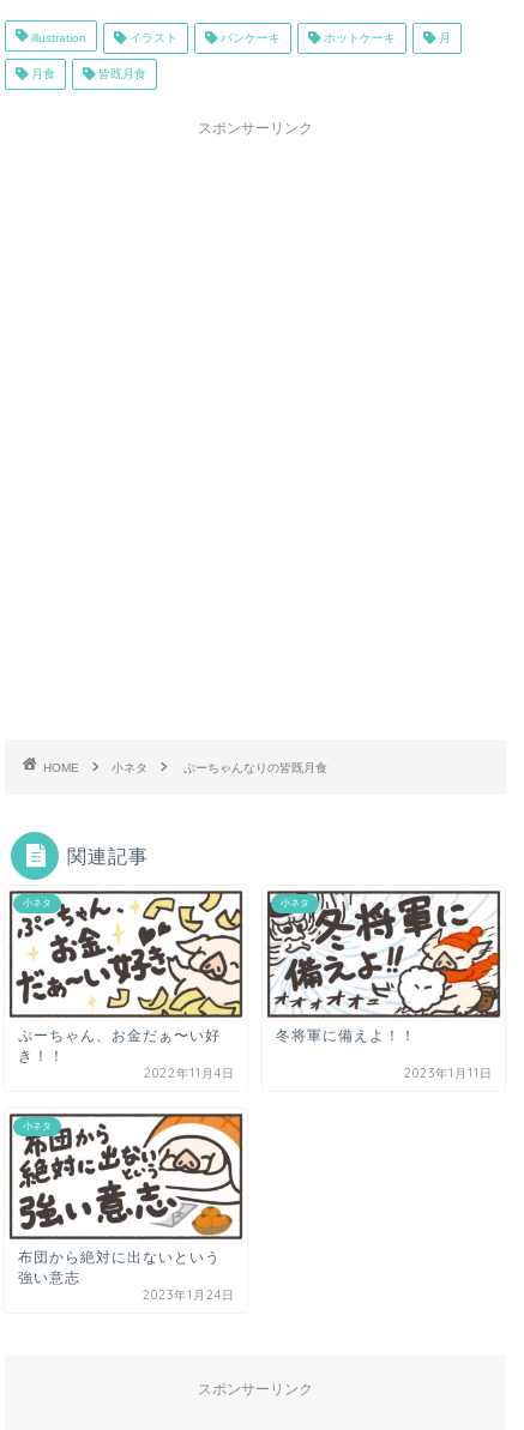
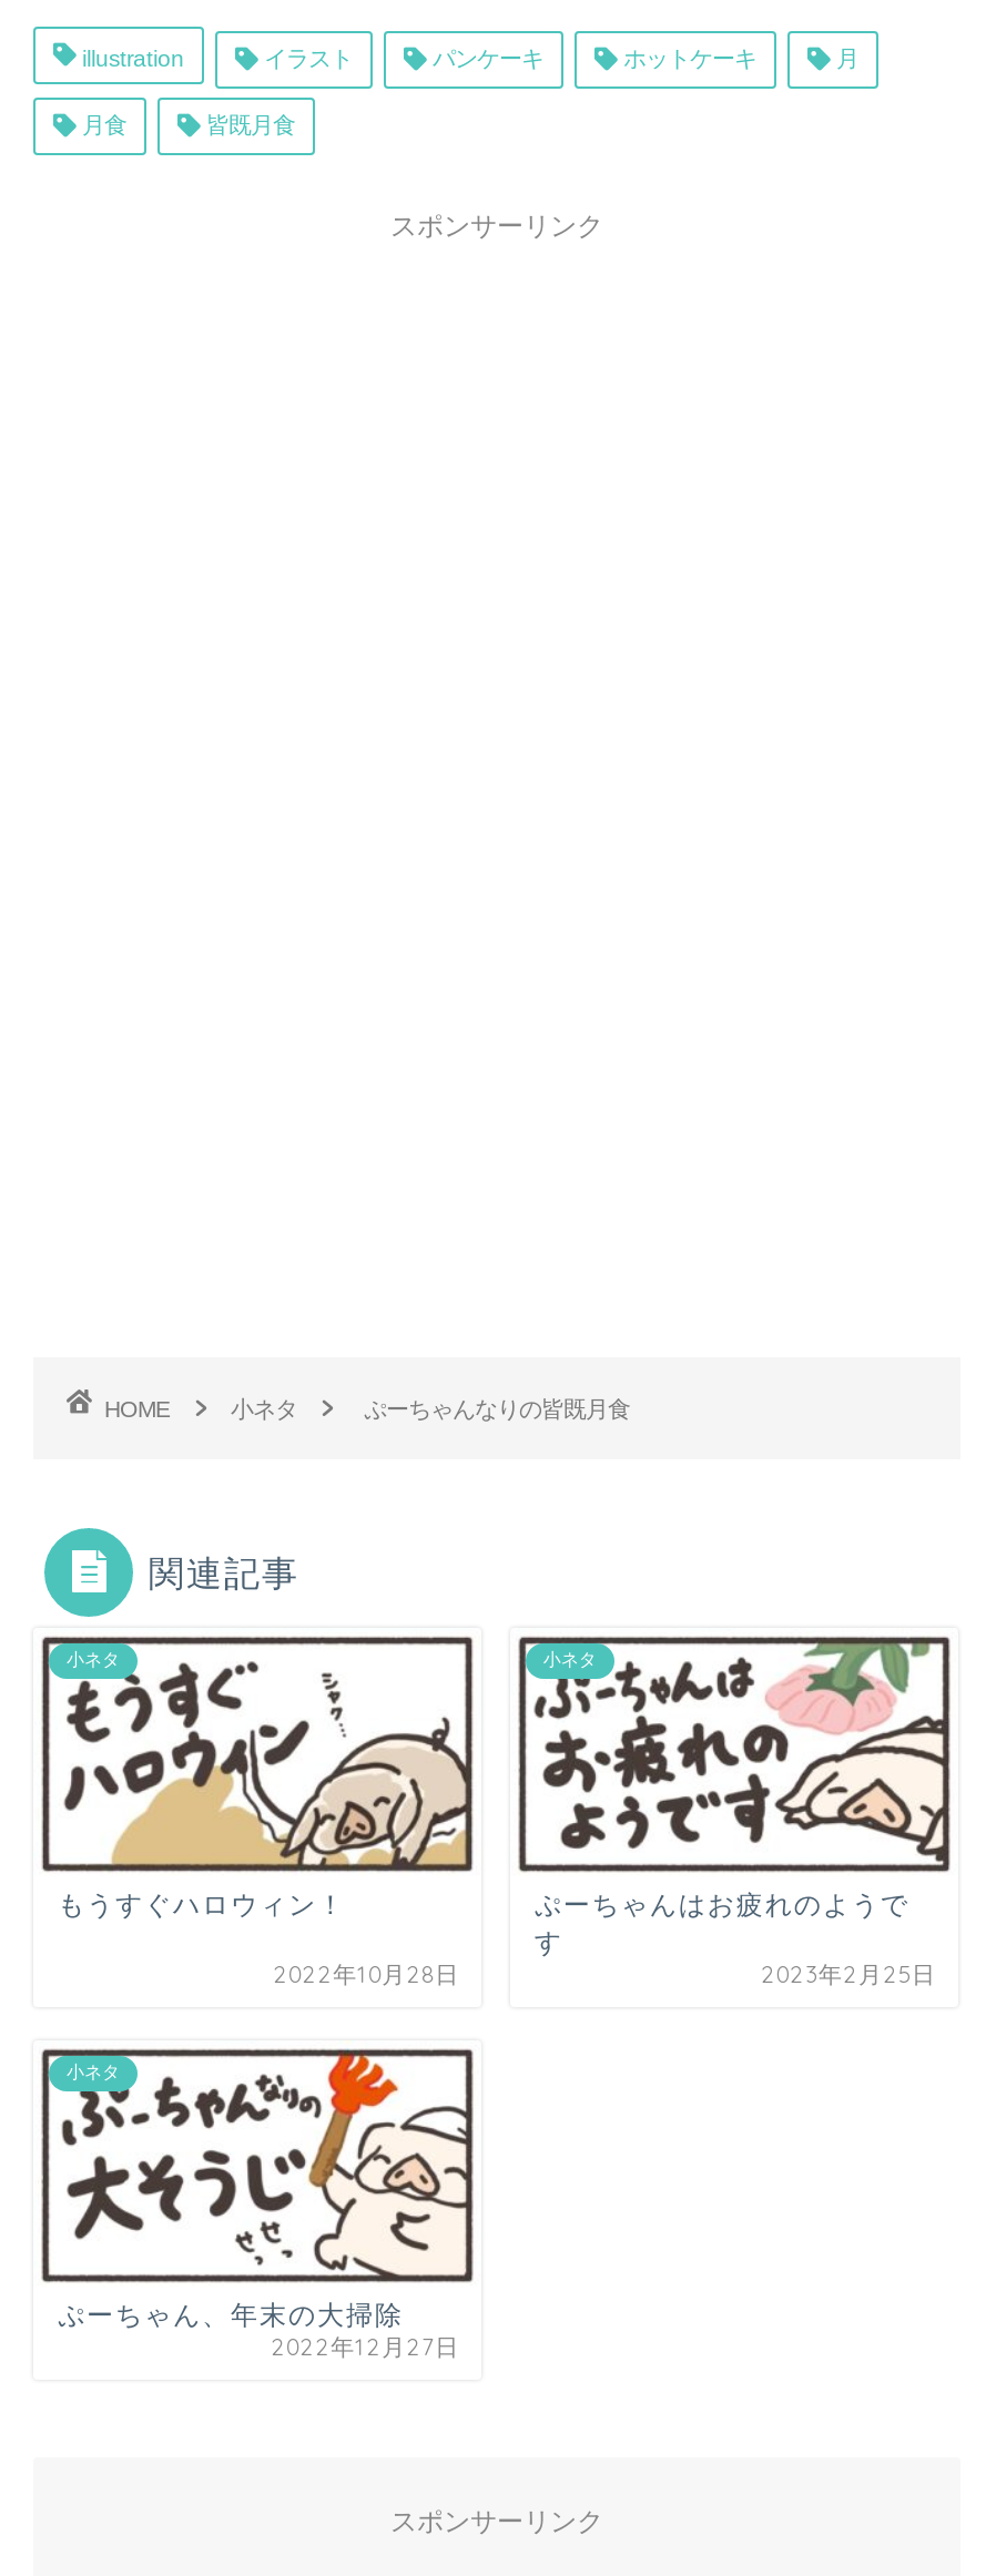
- [image]
- ぷーちゃん、お金だぁ〜い好
- き！！
- 2022年11月4日
+ [image]
+ もうすぐハロウィン！
+ 2022年10月28日

- [image]
- 冬将軍に備えよ！！
- 2023年1月11日
+ [image]
+ ぷーちゃんはお疲れのようで
+ す
+ 2023年2月25日

- [image]
- 布団から絶対に出ないという
- 強い意志
- 2023年1月24日
+ [image]
+ ぷーちゃん、年末の大掃除
+ 2022年12月27日
